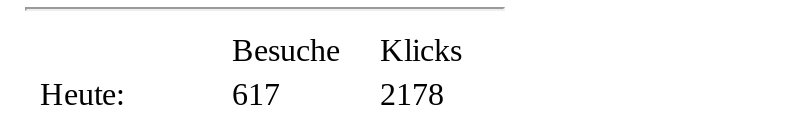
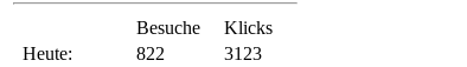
- 617
+ 822

- 2178
+ 3123
